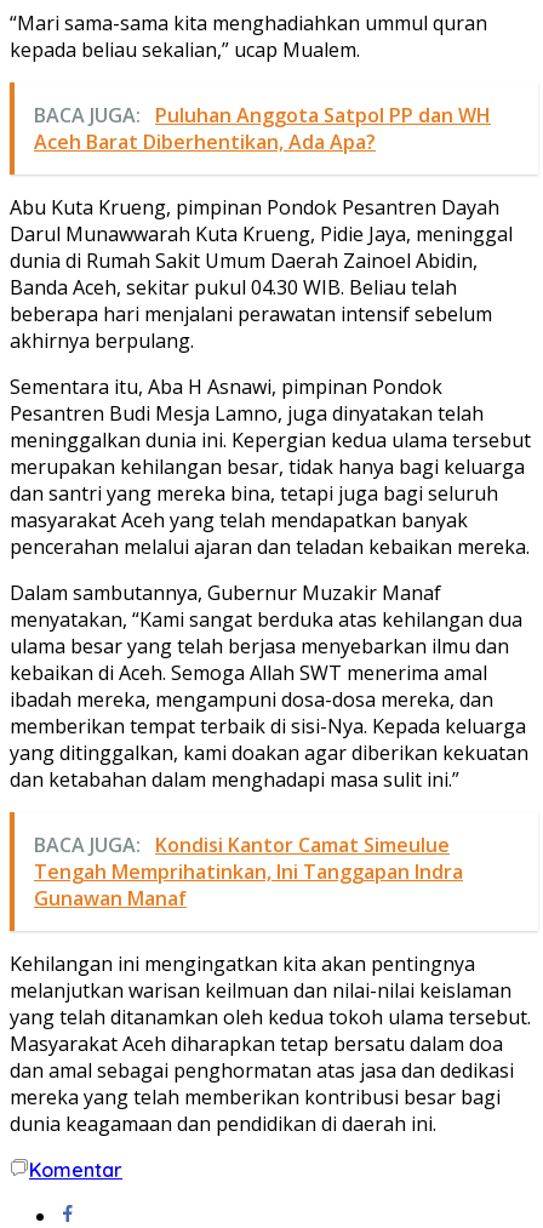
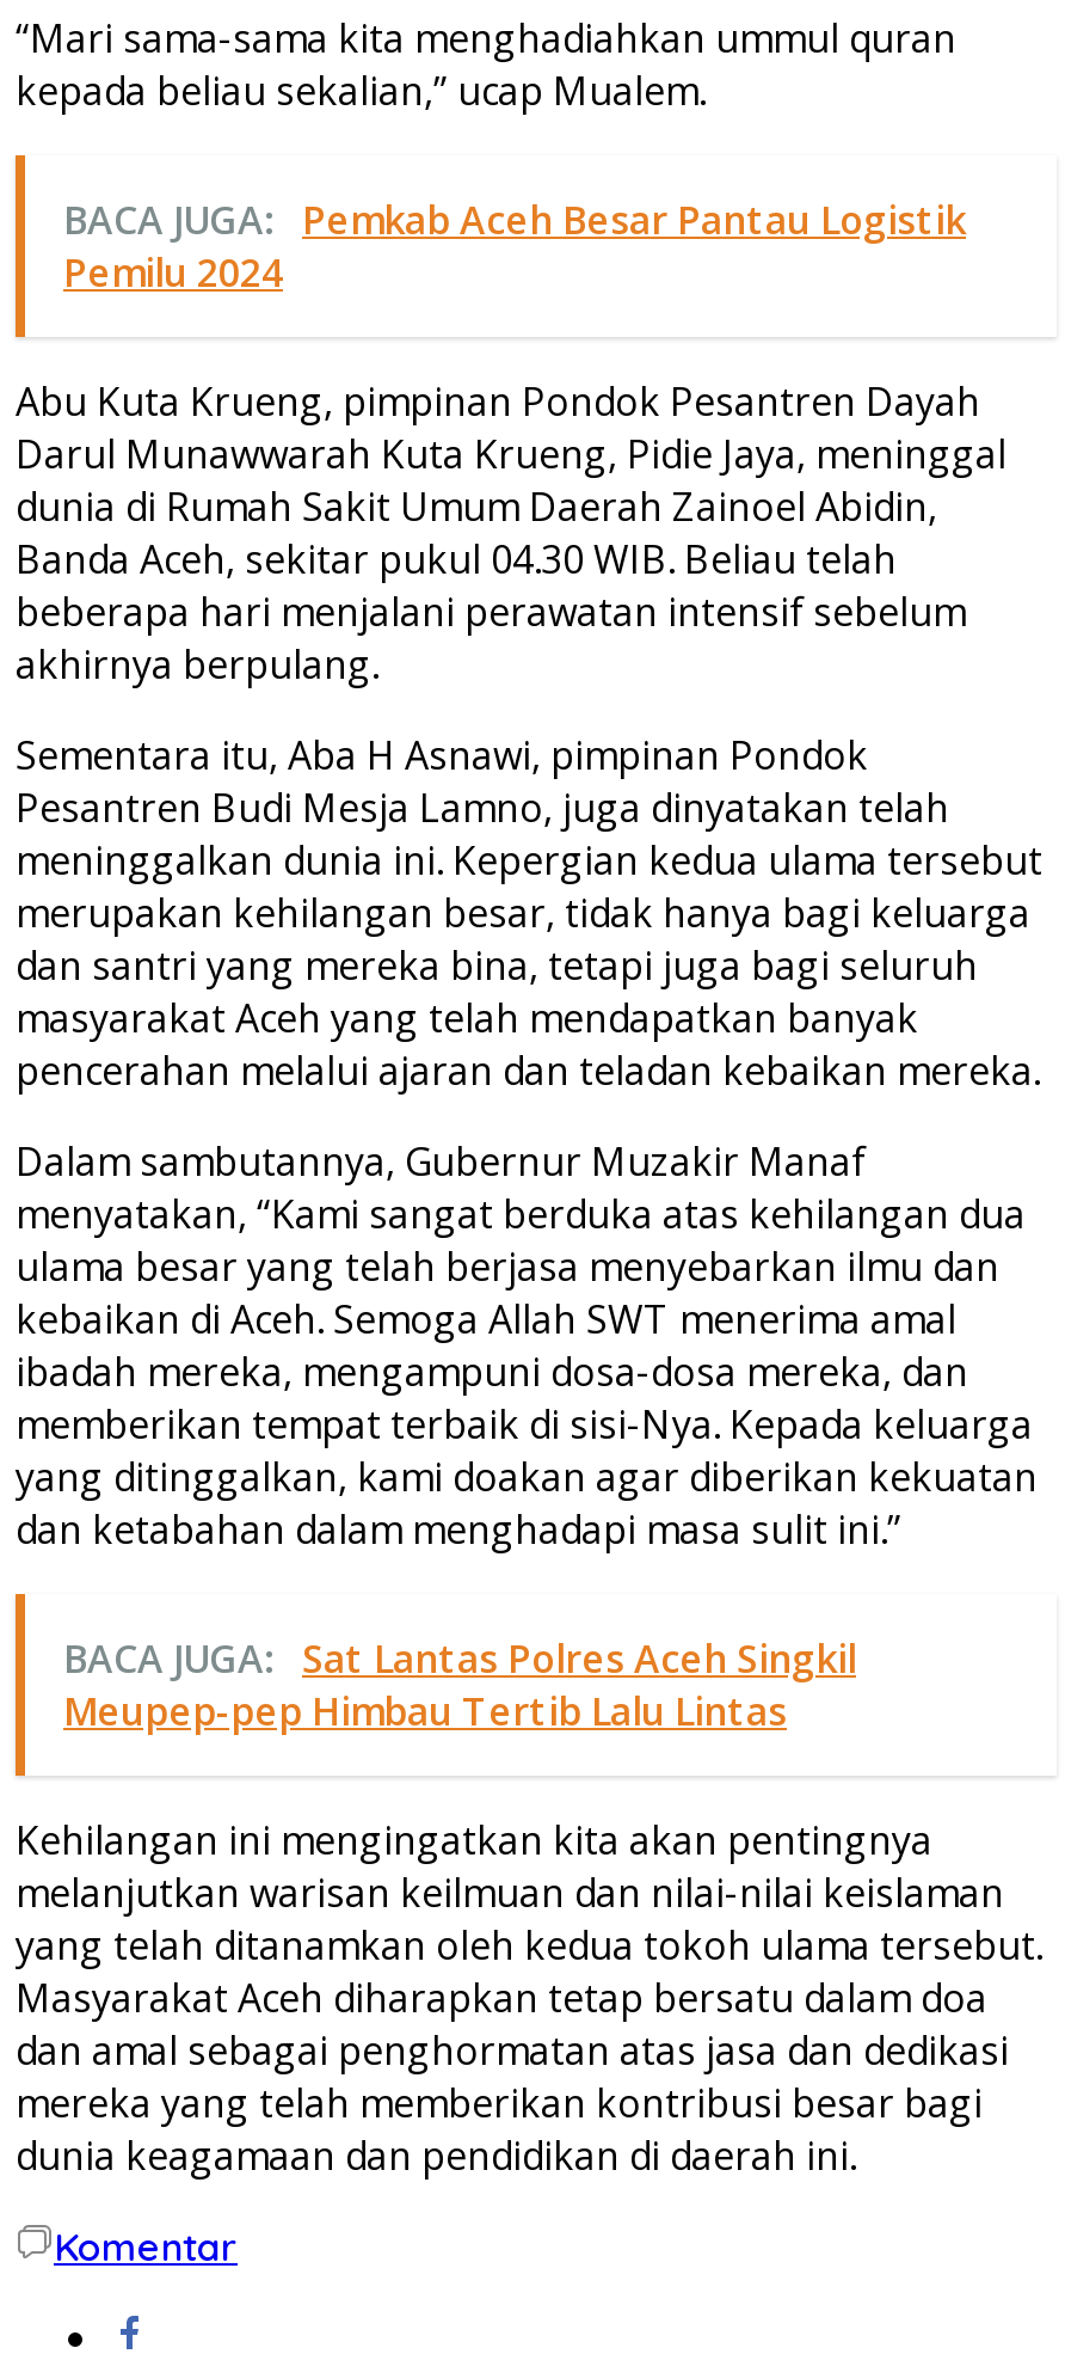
- BACA JUGA: Puluhan Anggota Satpol PP dan WH
- Aceh Barat Diberhentikan, Ada Apa?
+ BACA JUGA: Pemkab Aceh Besar Pantau Logistik
+ Pemilu 2024

- BACA JUGA: Kondisi Kantor Camat Simeulue
- Tengah Memprihatinkan, Ini Tanggapan Indra
- Gunawan Manaf
+ BACA JUGA: Sat Lantas Polres Aceh Singkil
+ Meupep-pep Himbau Tertib Lalu Lintas
